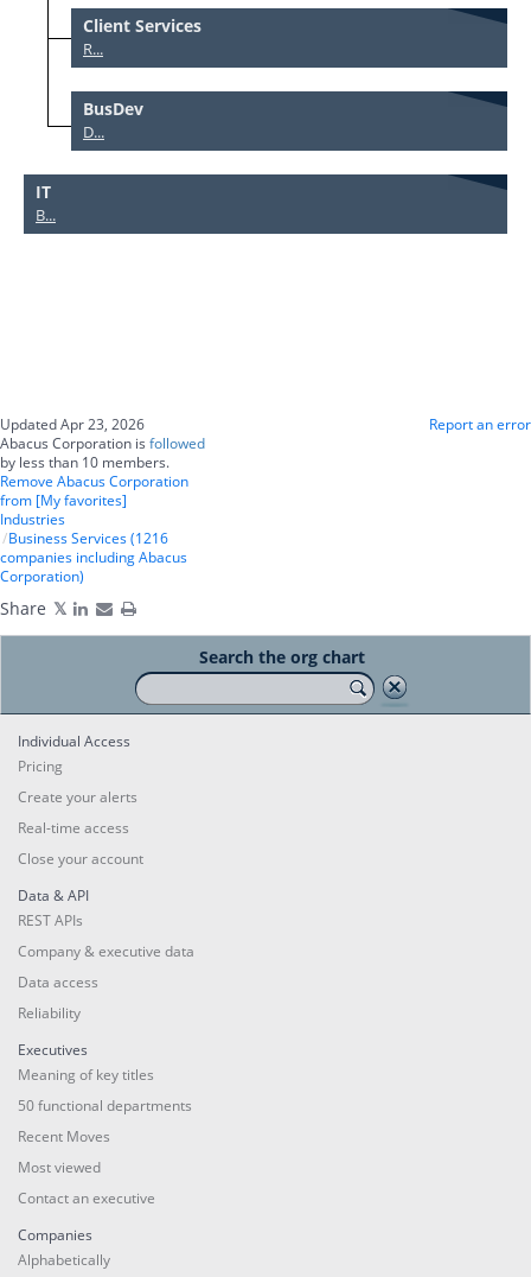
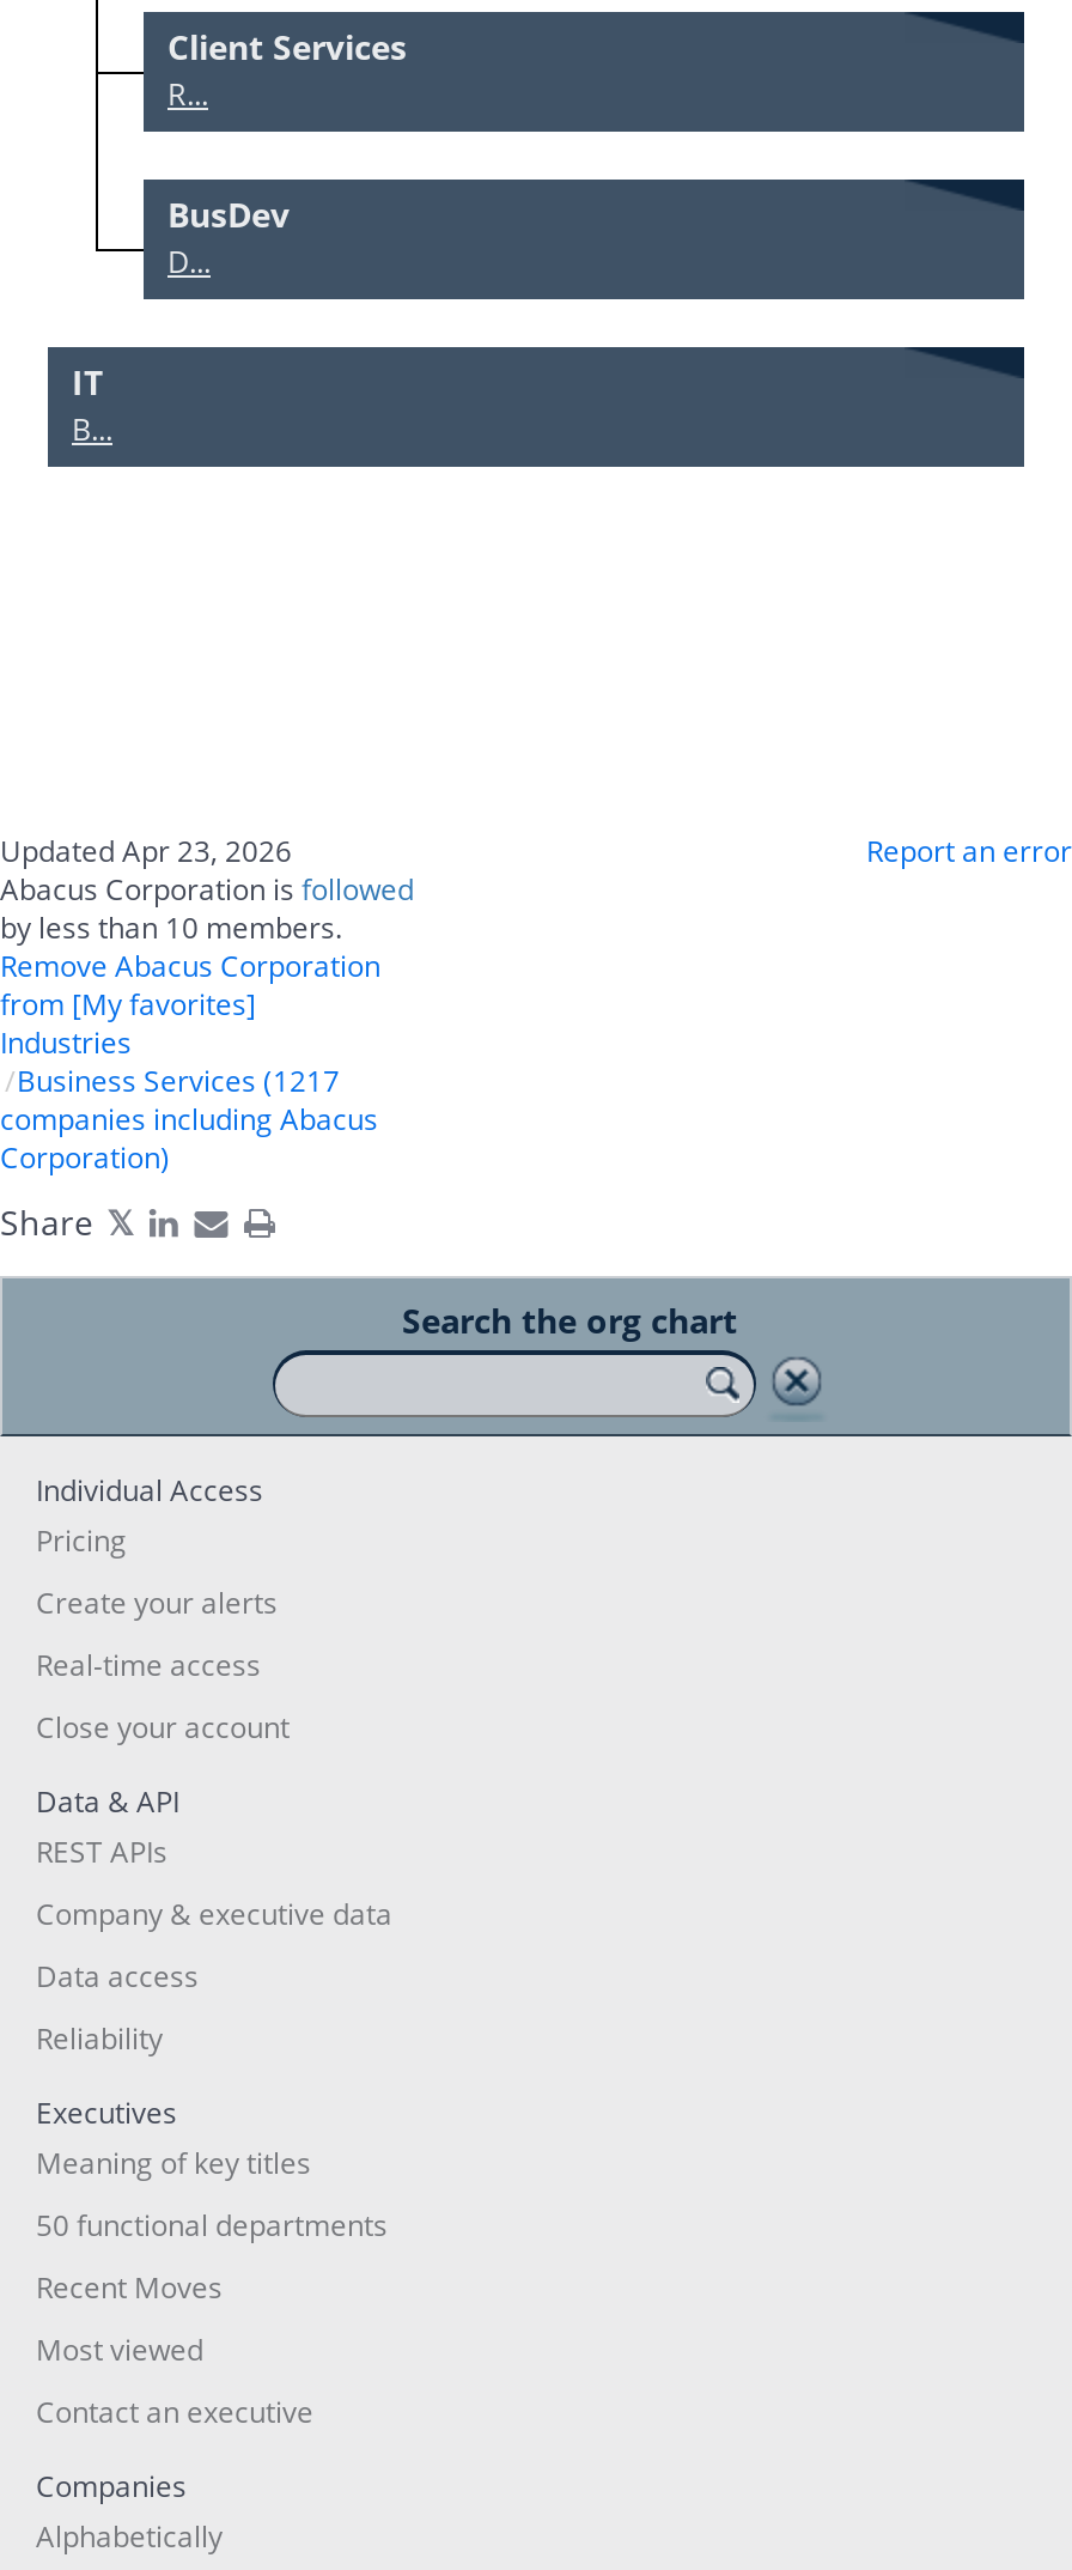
- Business Services (1216
+ Business Services (1217
